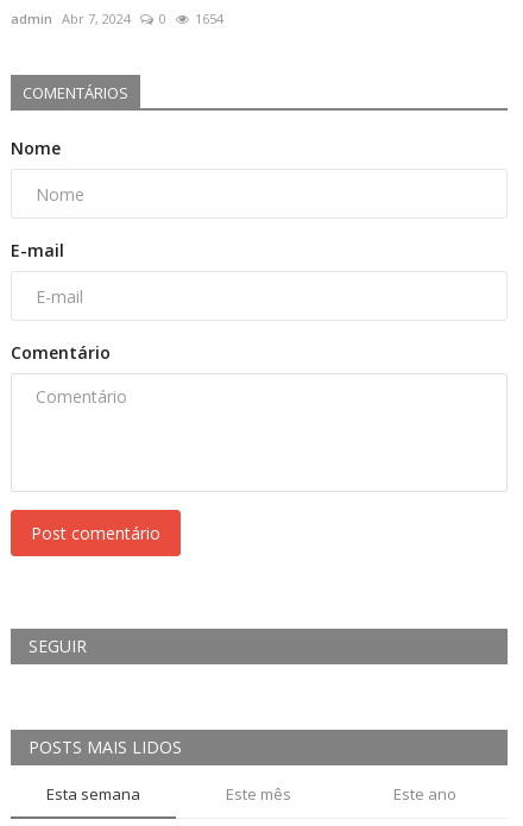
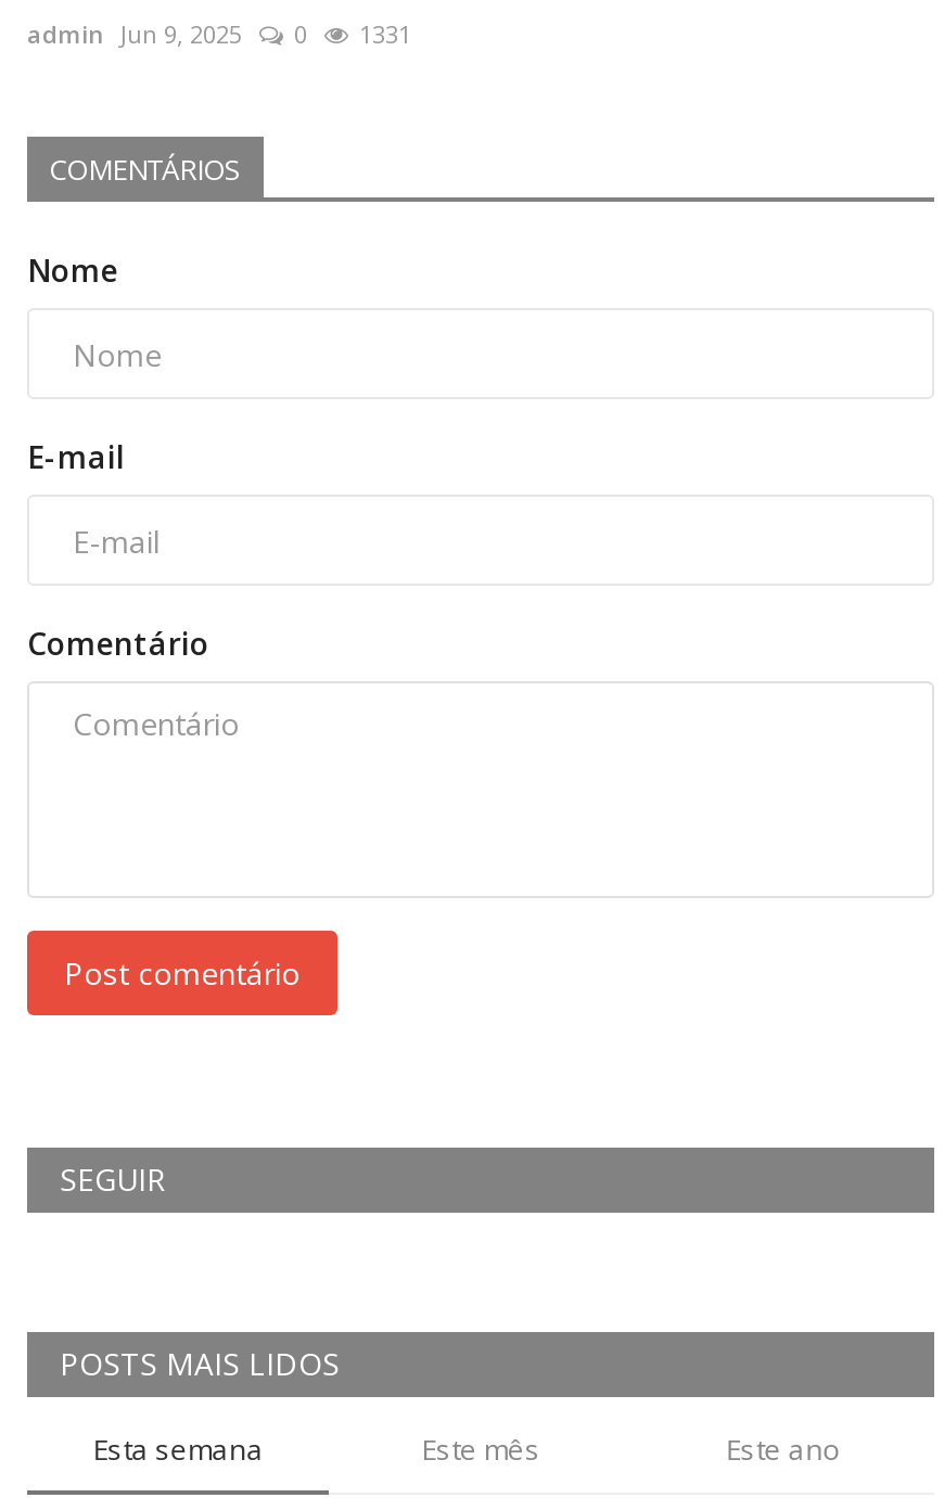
- admin Abr 7, 2024
+ admin Jun 9, 2025

- 1654
+ 1331
